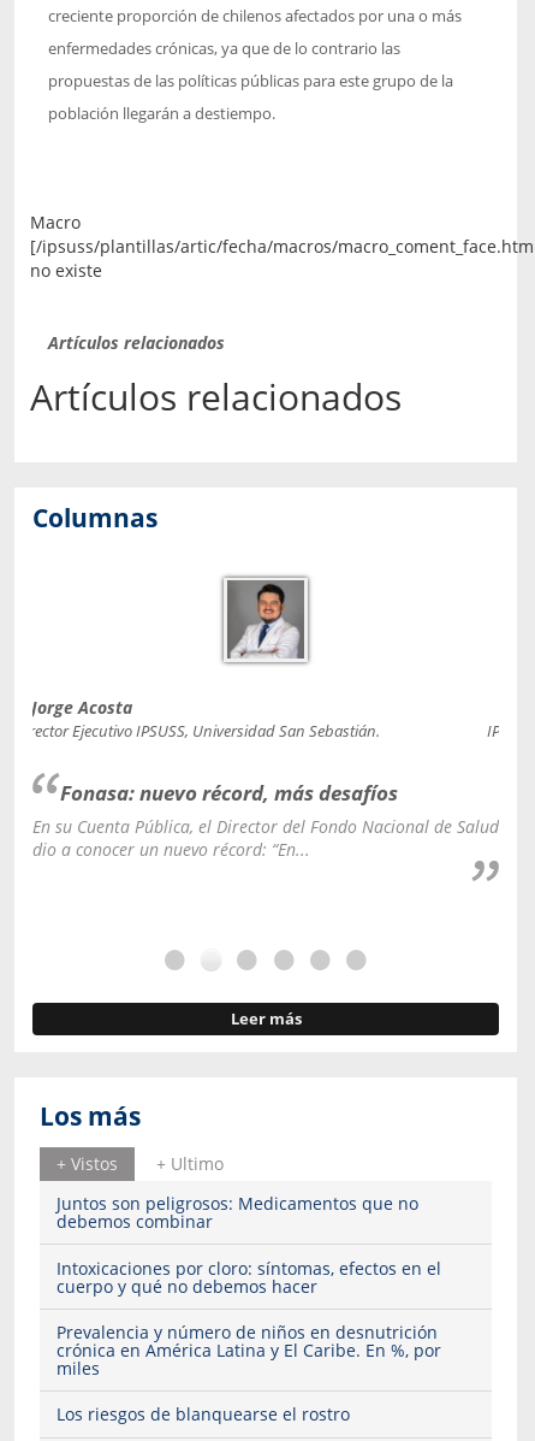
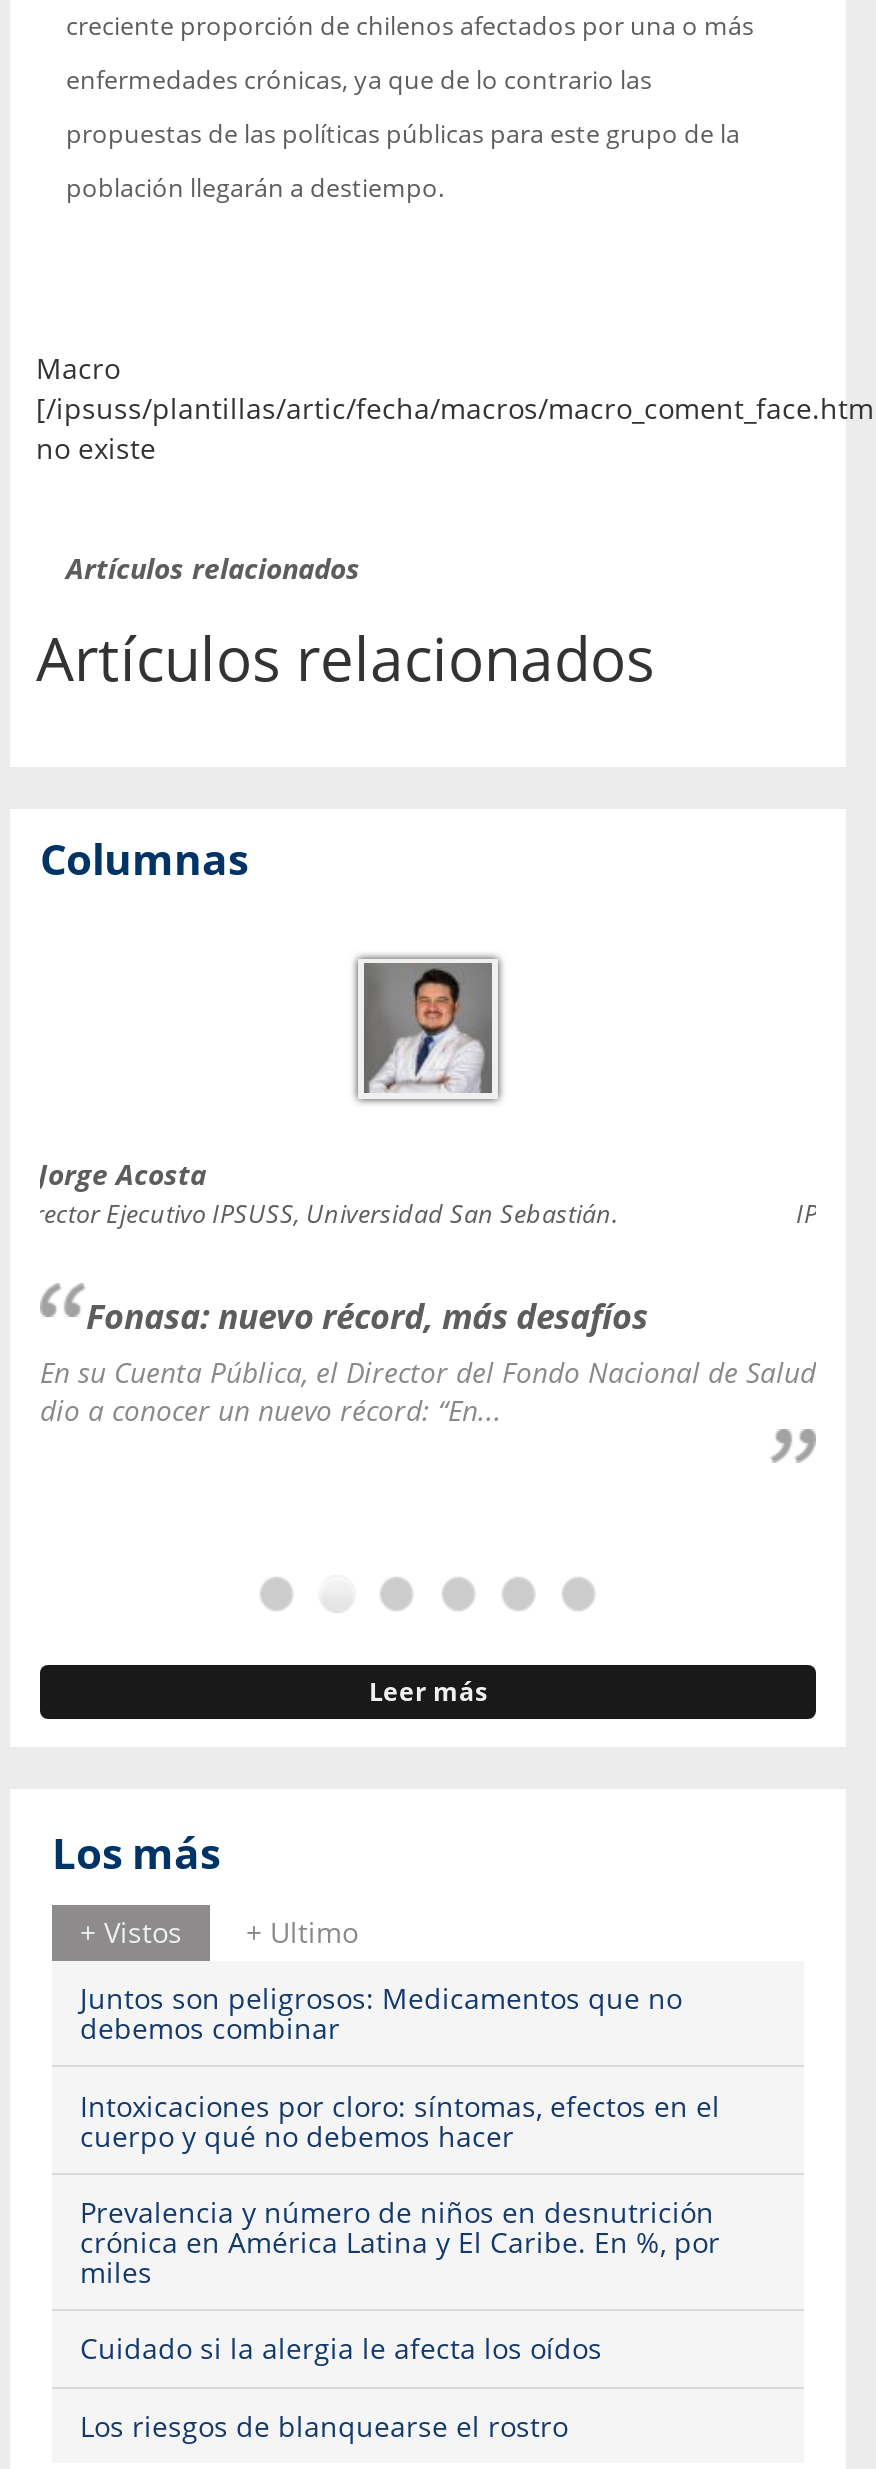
+ Cuidado si la alergia le afecta los oídos
